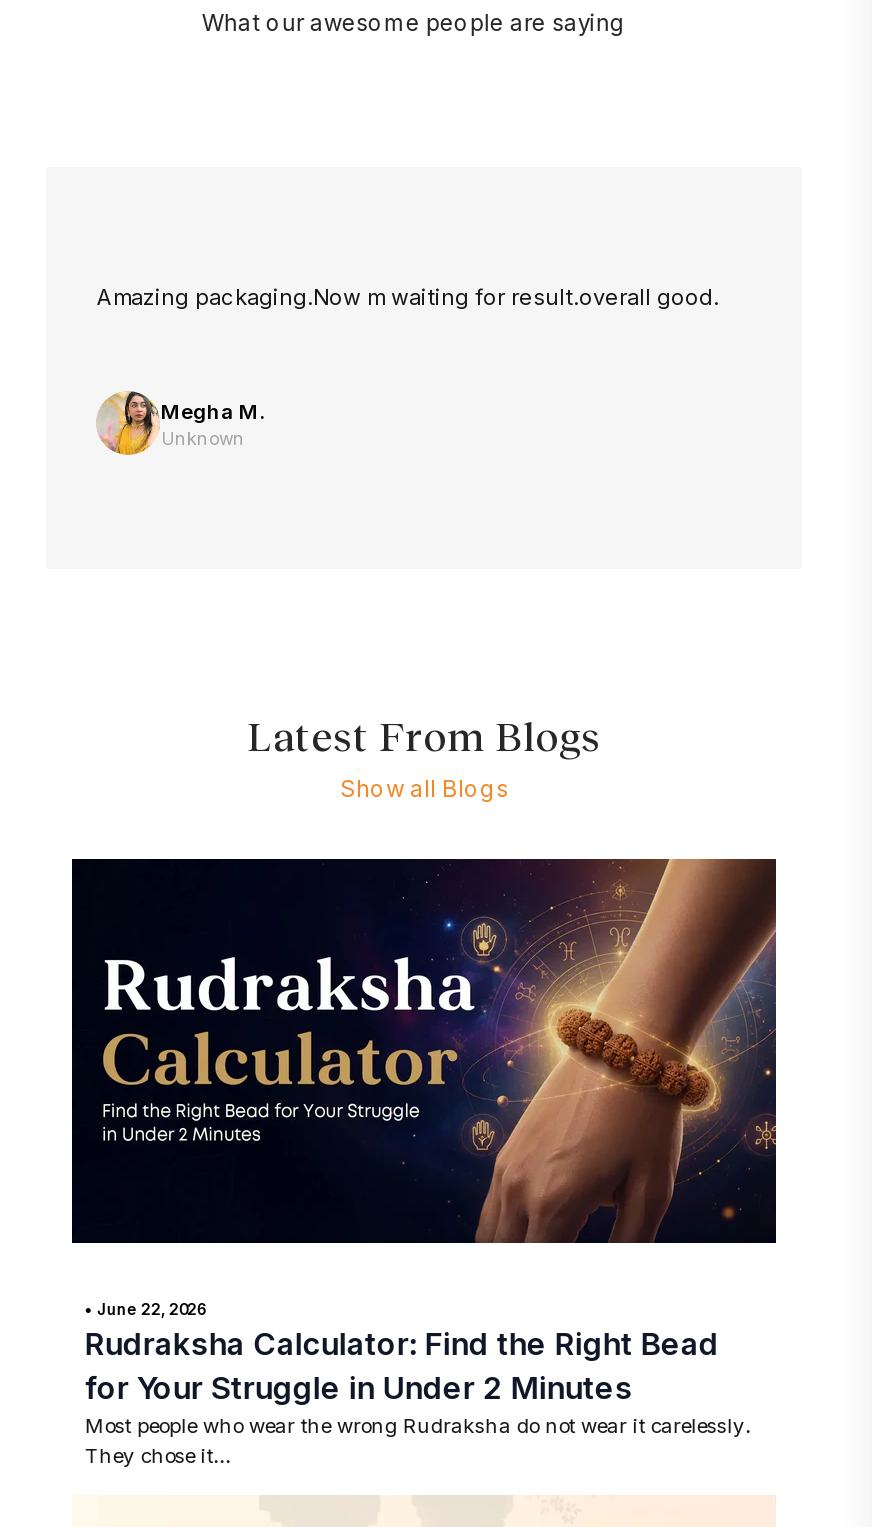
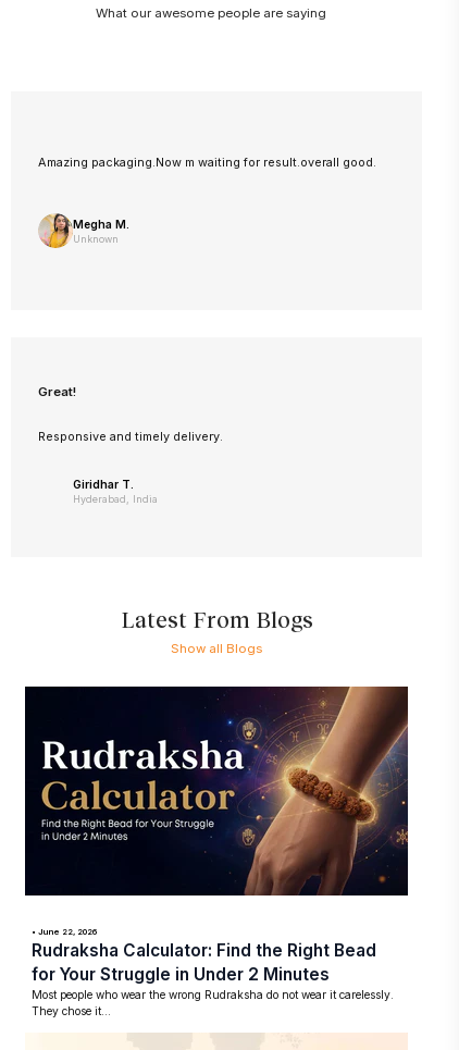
+ Great!
+ Responsive and timely delivery.
+ Giridhar T.
+ Hyderabad, India
